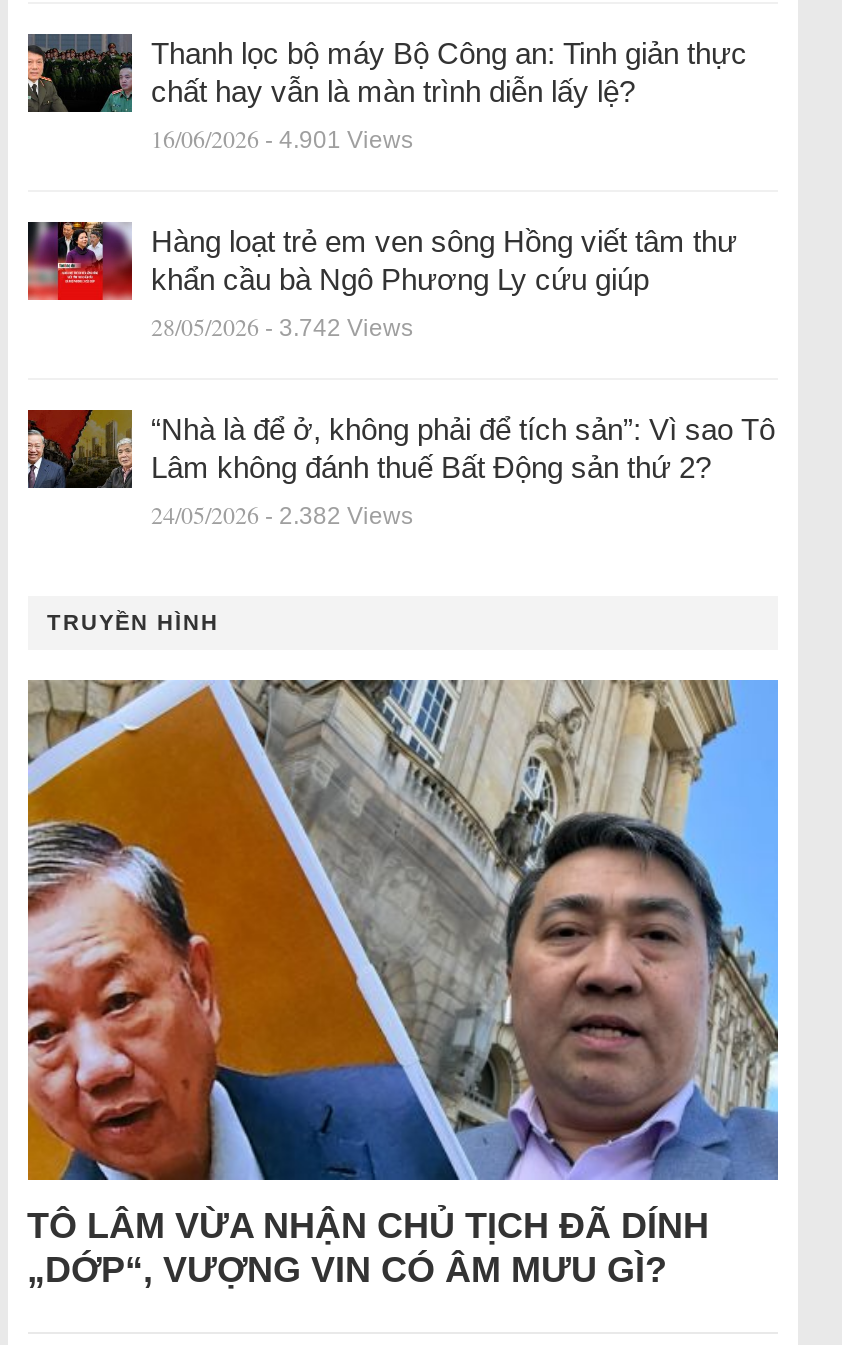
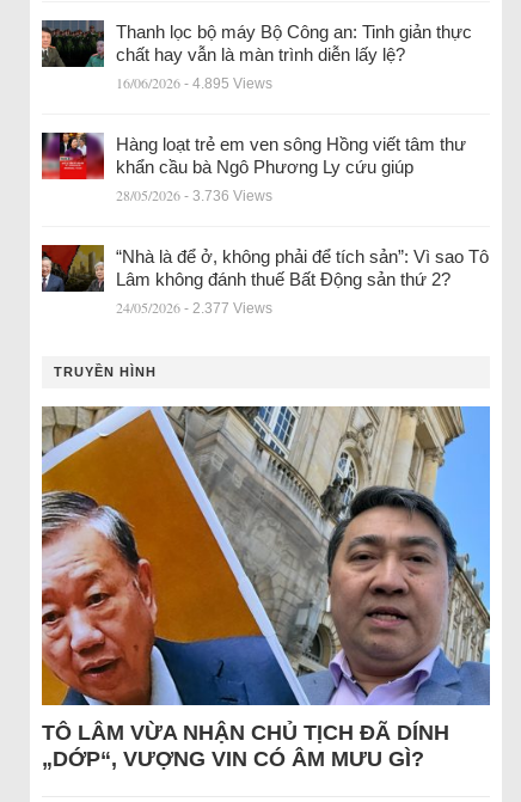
- 16/06/2026 - 4.901 Views
+ 16/06/2026 - 4.895 Views

- 28/05/2026 - 3.742 Views
+ 28/05/2026 - 3.736 Views

- 24/05/2026 - 2.382 Views
+ 24/05/2026 - 2.377 Views
